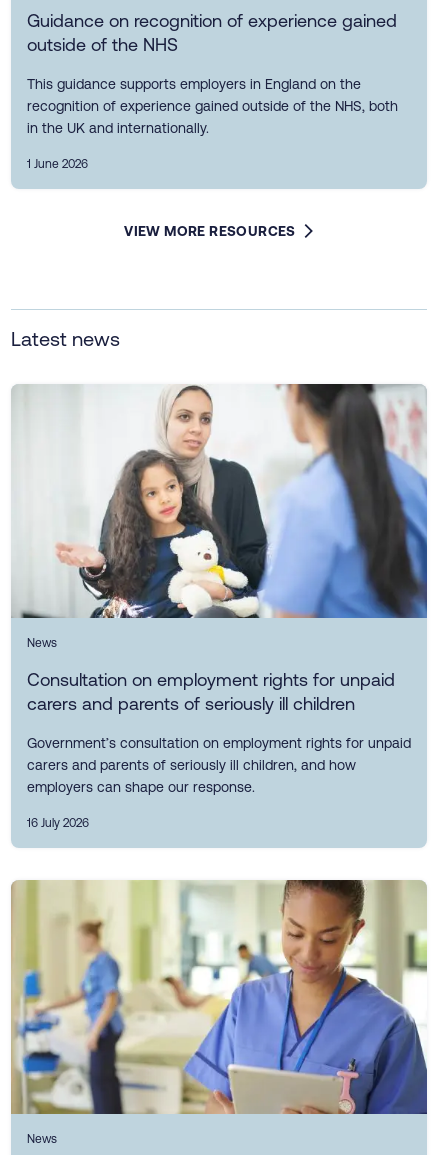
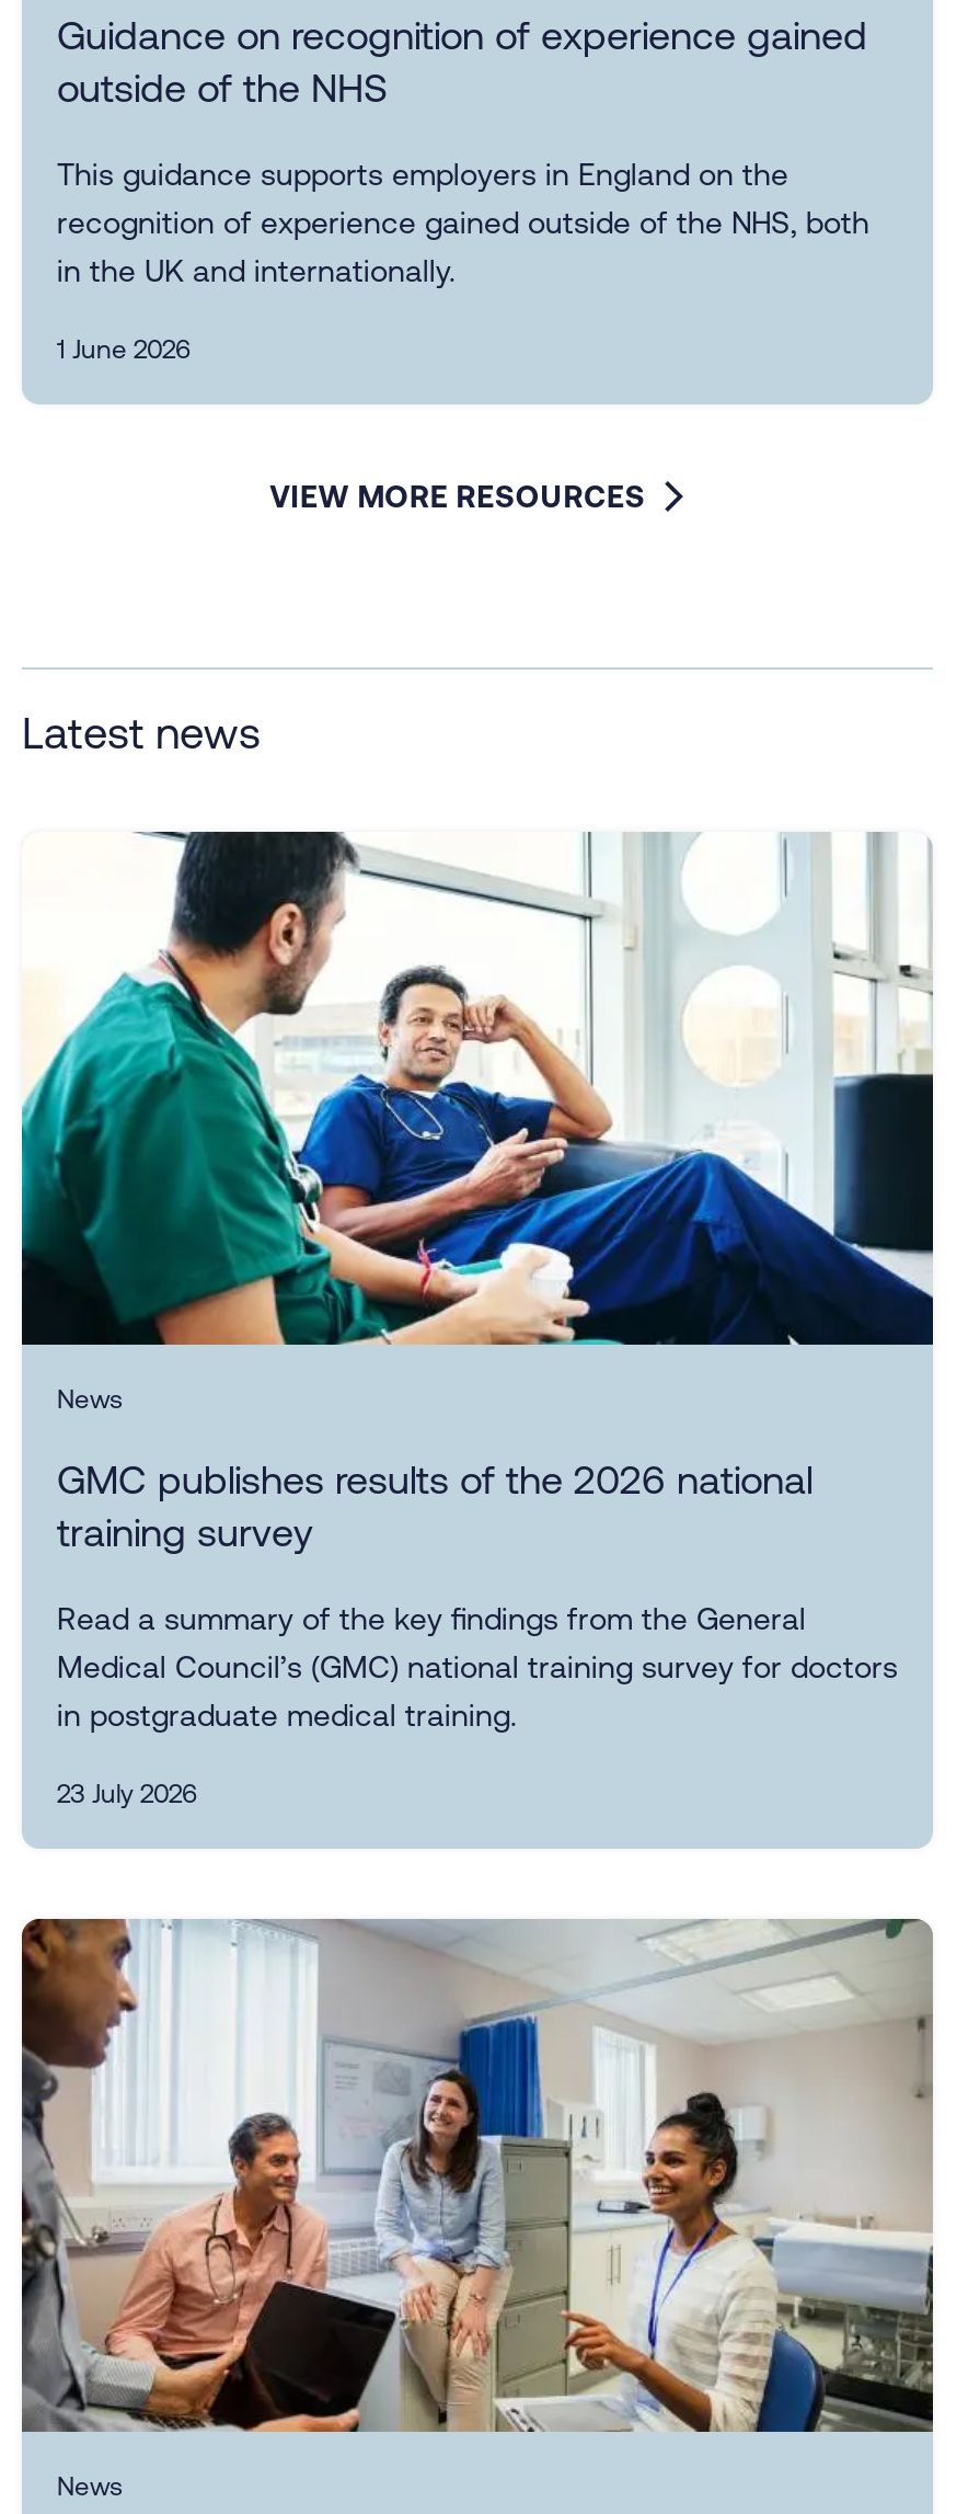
- [image]
+ [image]

- Consultation on employment rights for unpaid
- carers and parents of seriously ill children
+ GMC publishes results of the 2026 national
+ training survey

- Government’s consultation on employment rights for unpaid
- carers and parents of seriously ill children, and how
- employers can shape our response.
+ Read a summary of the key findings from the General
+ Medical Council’s (GMC) national training survey for doctors
+ in postgraduate medical training.

- 16 July 2026
+ 23 July 2026

- [image]
+ [image]
